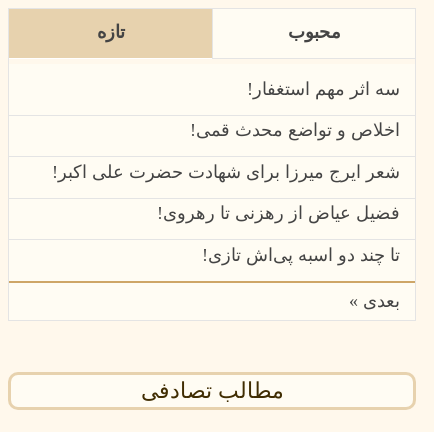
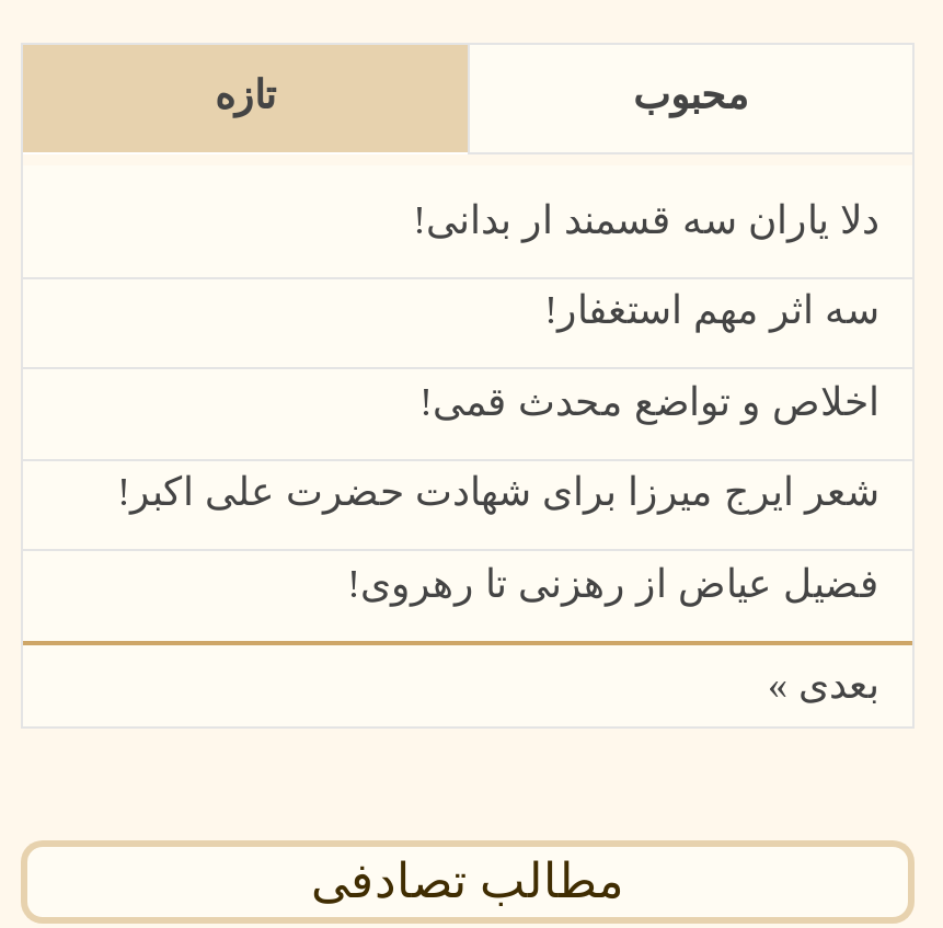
+ دلا یاران سه قسمند ار بدانی!

moved down: اخلاص و تواضع محدث قمی! | شعر ایرج میرزا برای شهادت حضرت علی اکبر! | فضیل عیاض از رهزنی تا رهروی!

- تا چند دو اسبه پی‌اش تازی!
